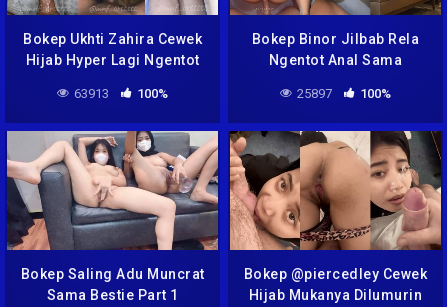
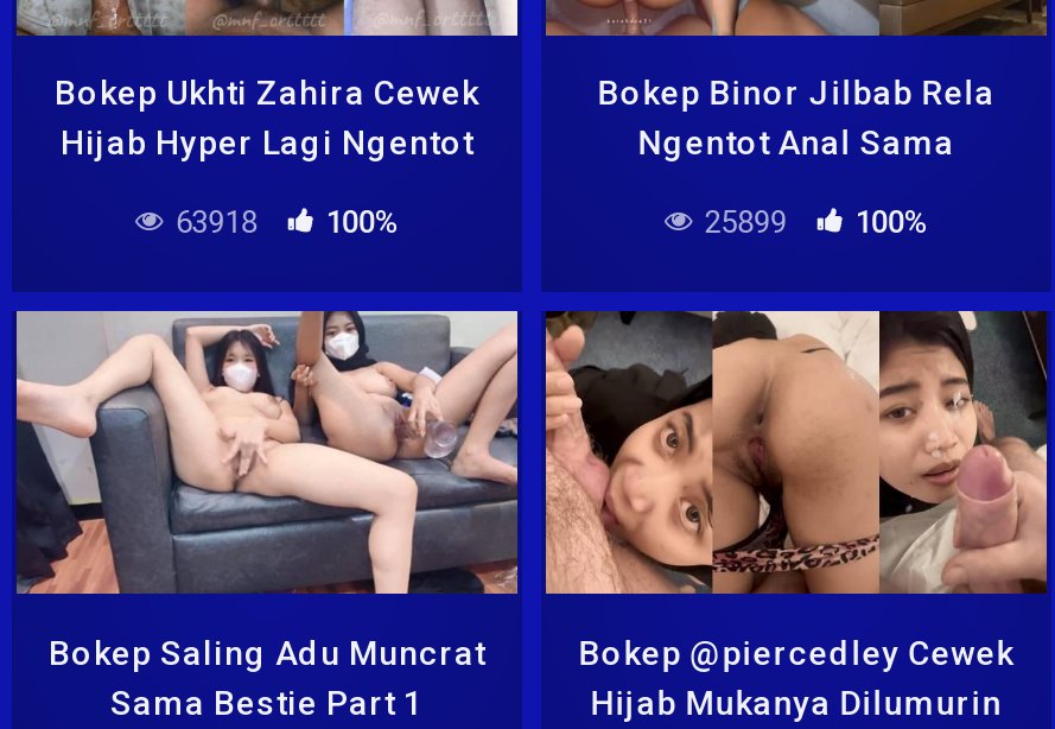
- 63913 100%
+ 63918 100%

- 25897 100%
+ 25899 100%
